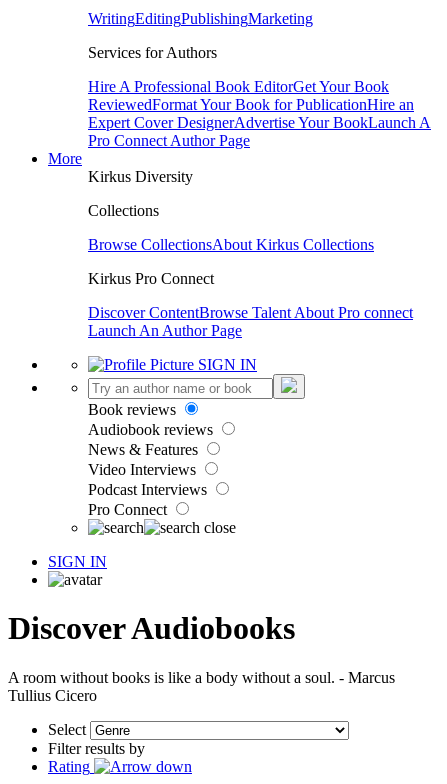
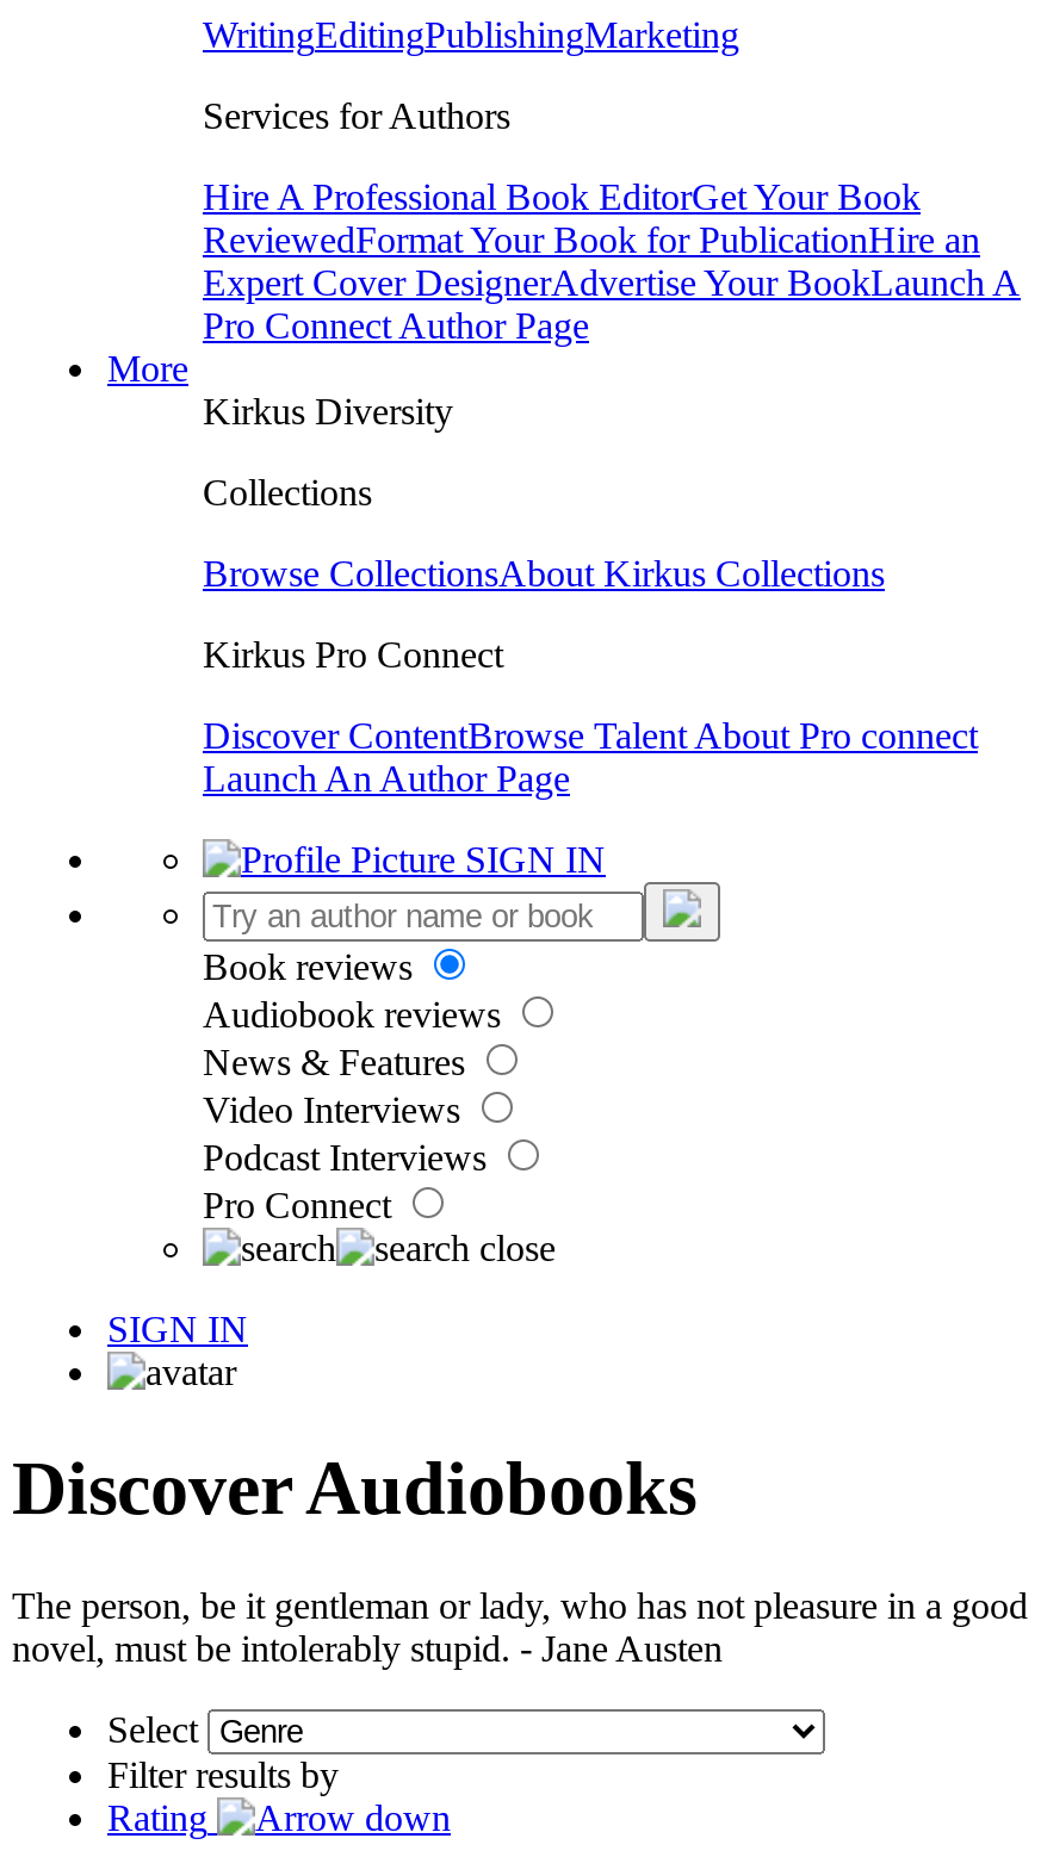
- A room without books is like a body without a soul. - Marcus
- Tullius Cicero
+ The person, be it gentleman or lady, who has not pleasure in a good
+ novel, must be intolerably stupid. - Jane Austen
